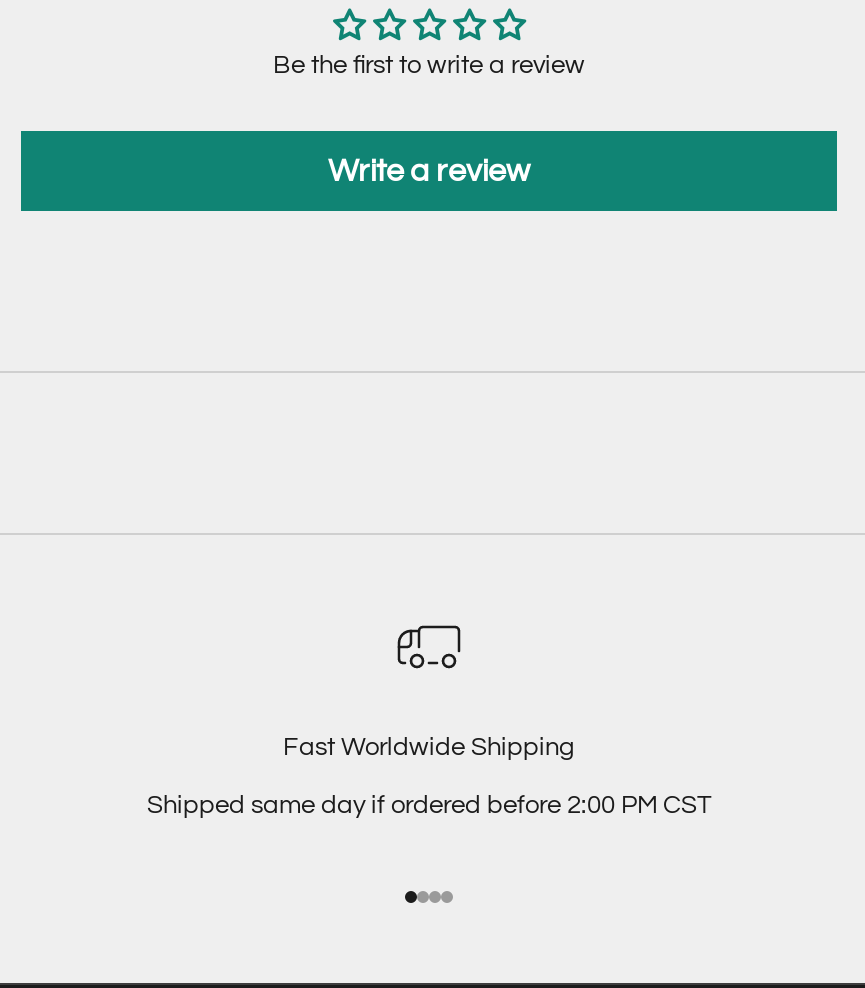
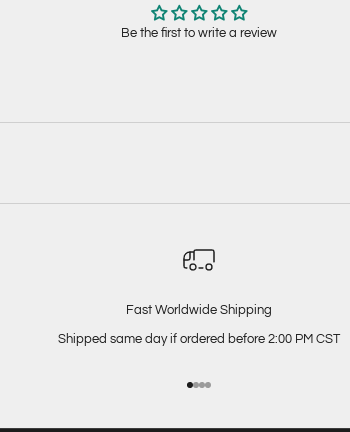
- Write a review
